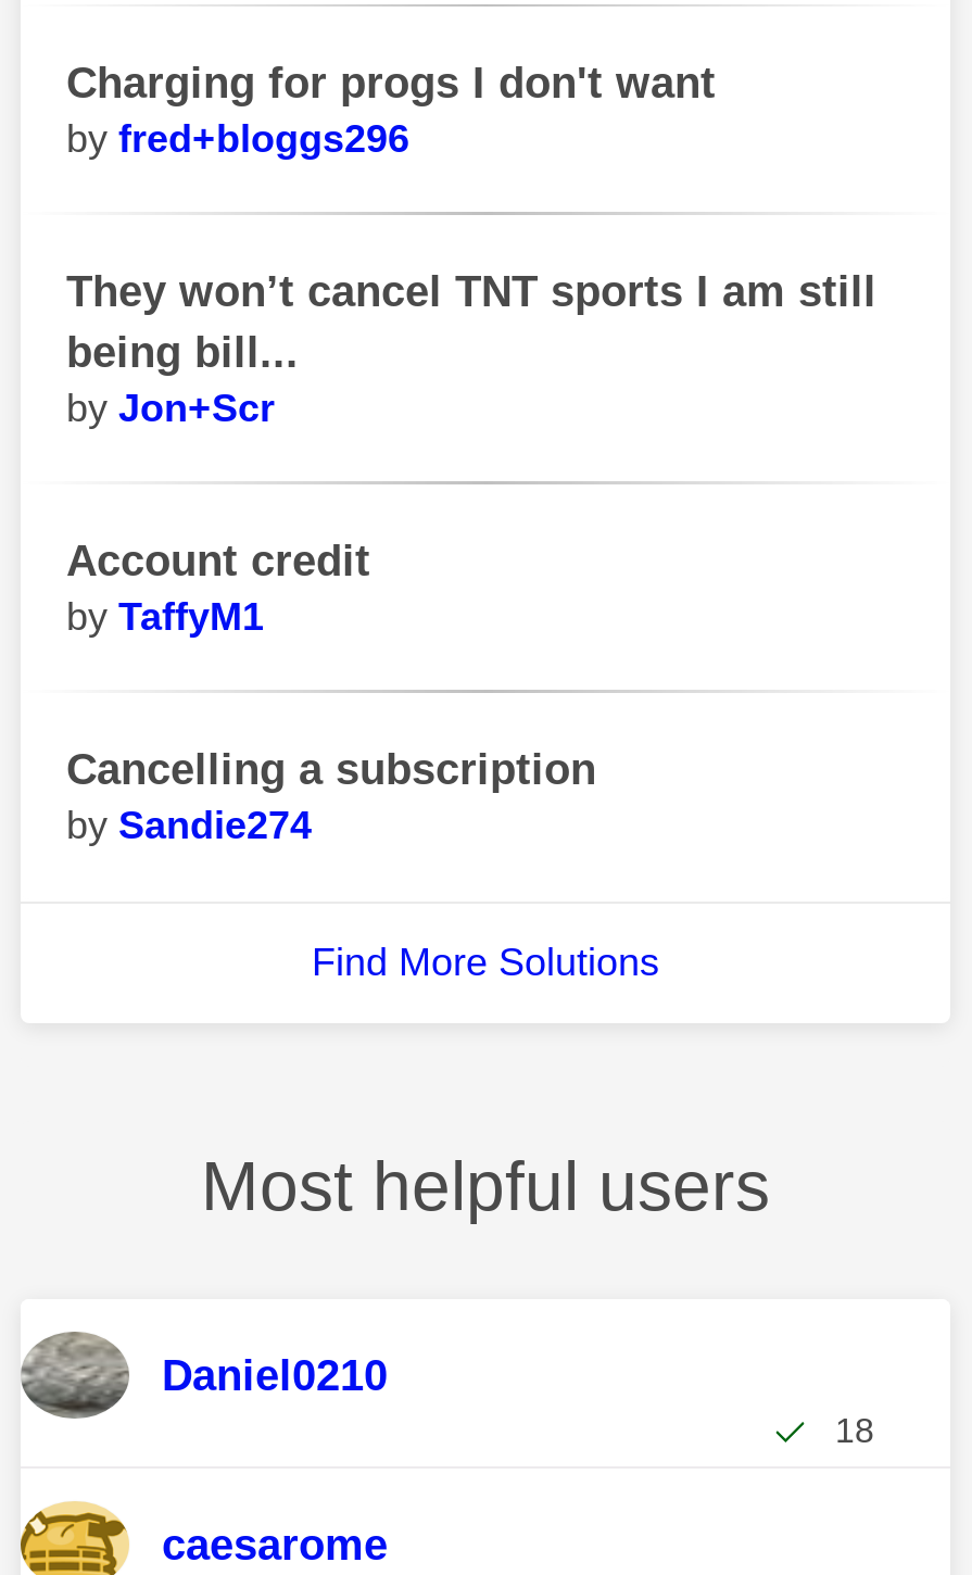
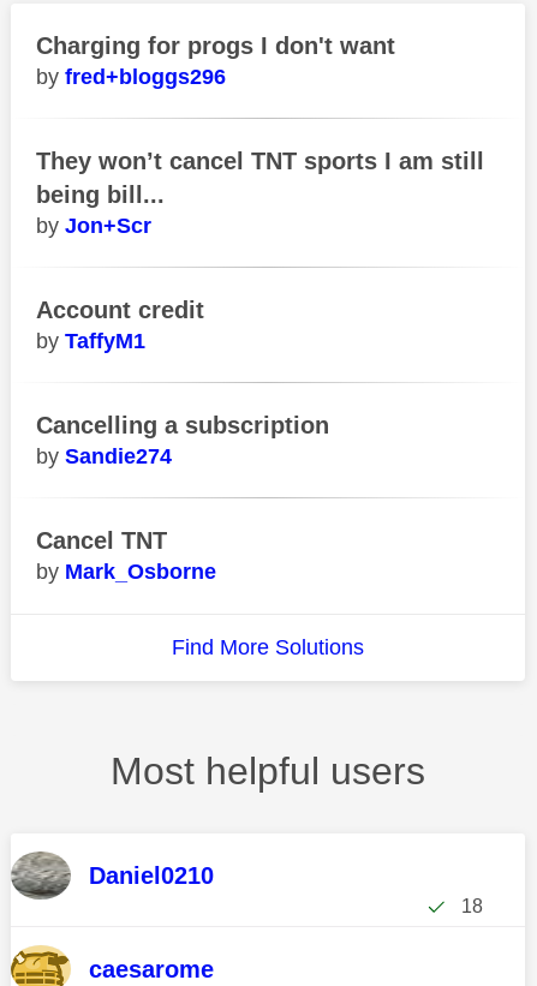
+ Cancel TNT
+ Mark_Osborne
